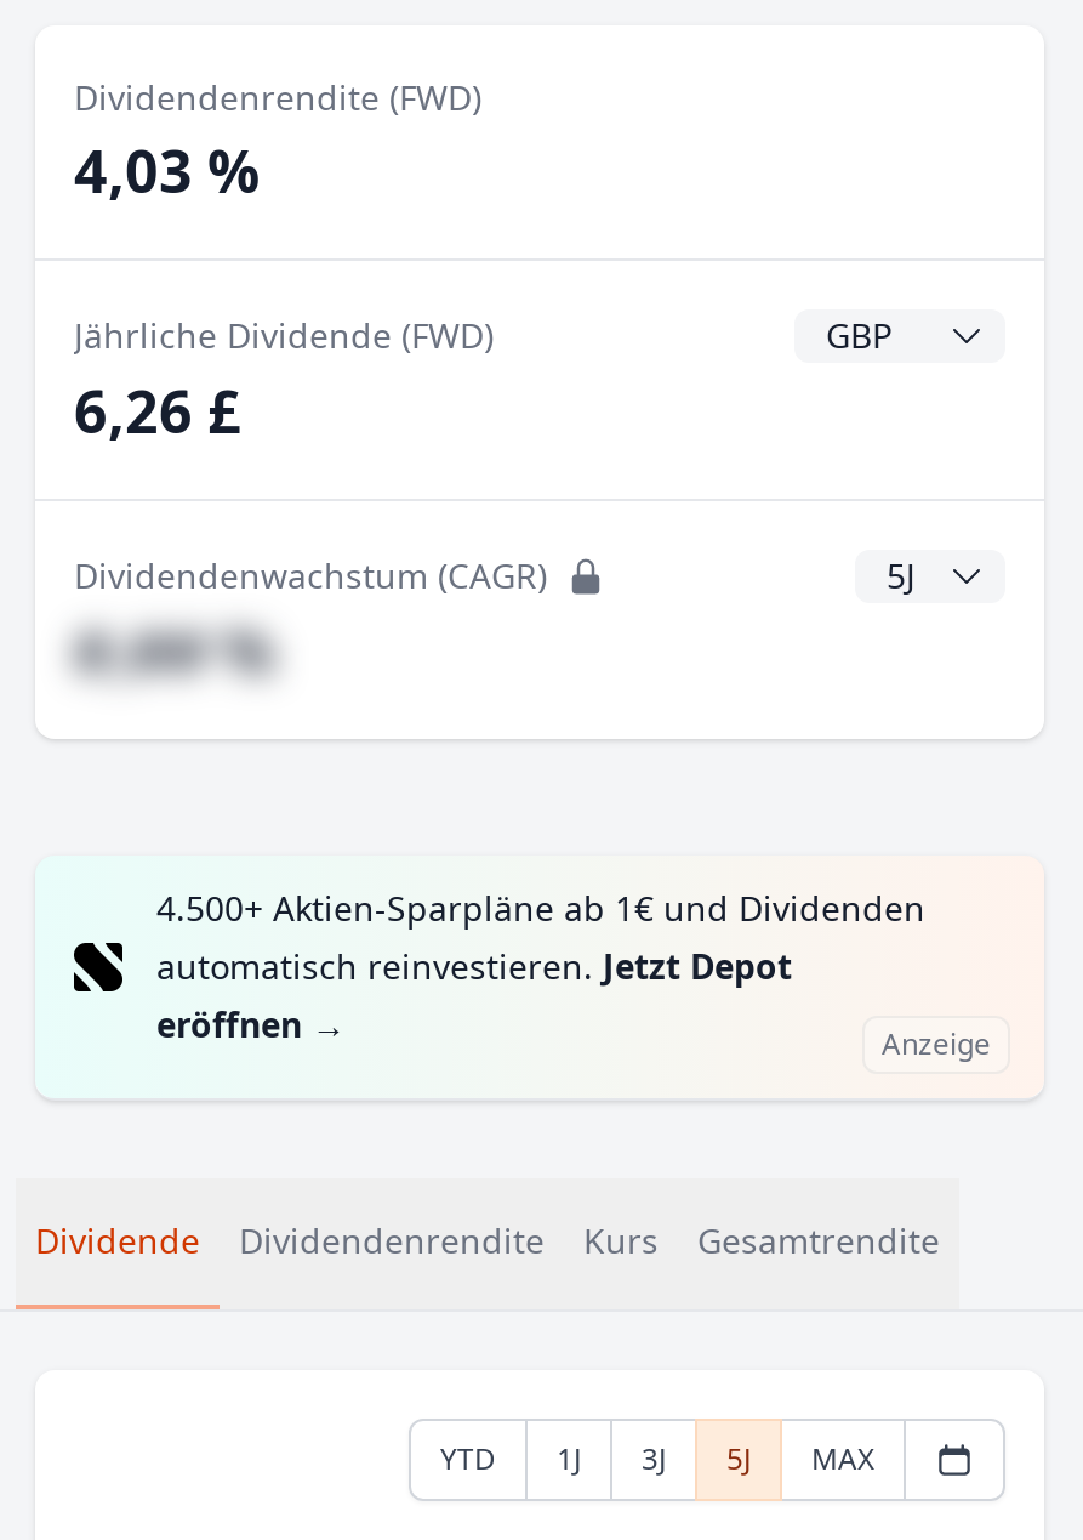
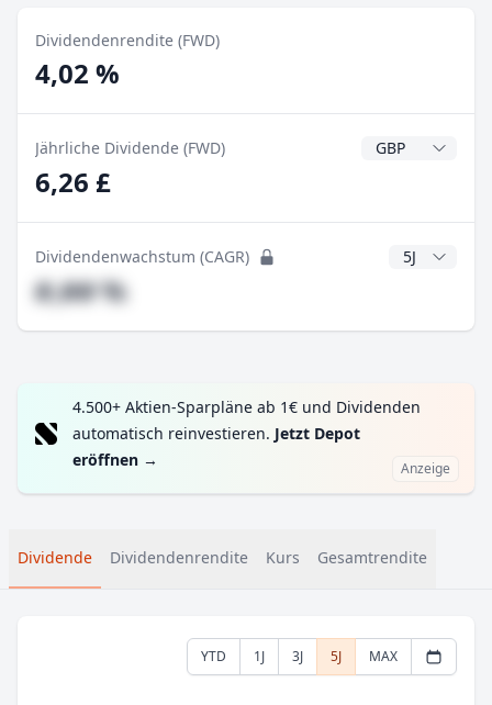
- 4,03 %
+ 4,02 %
